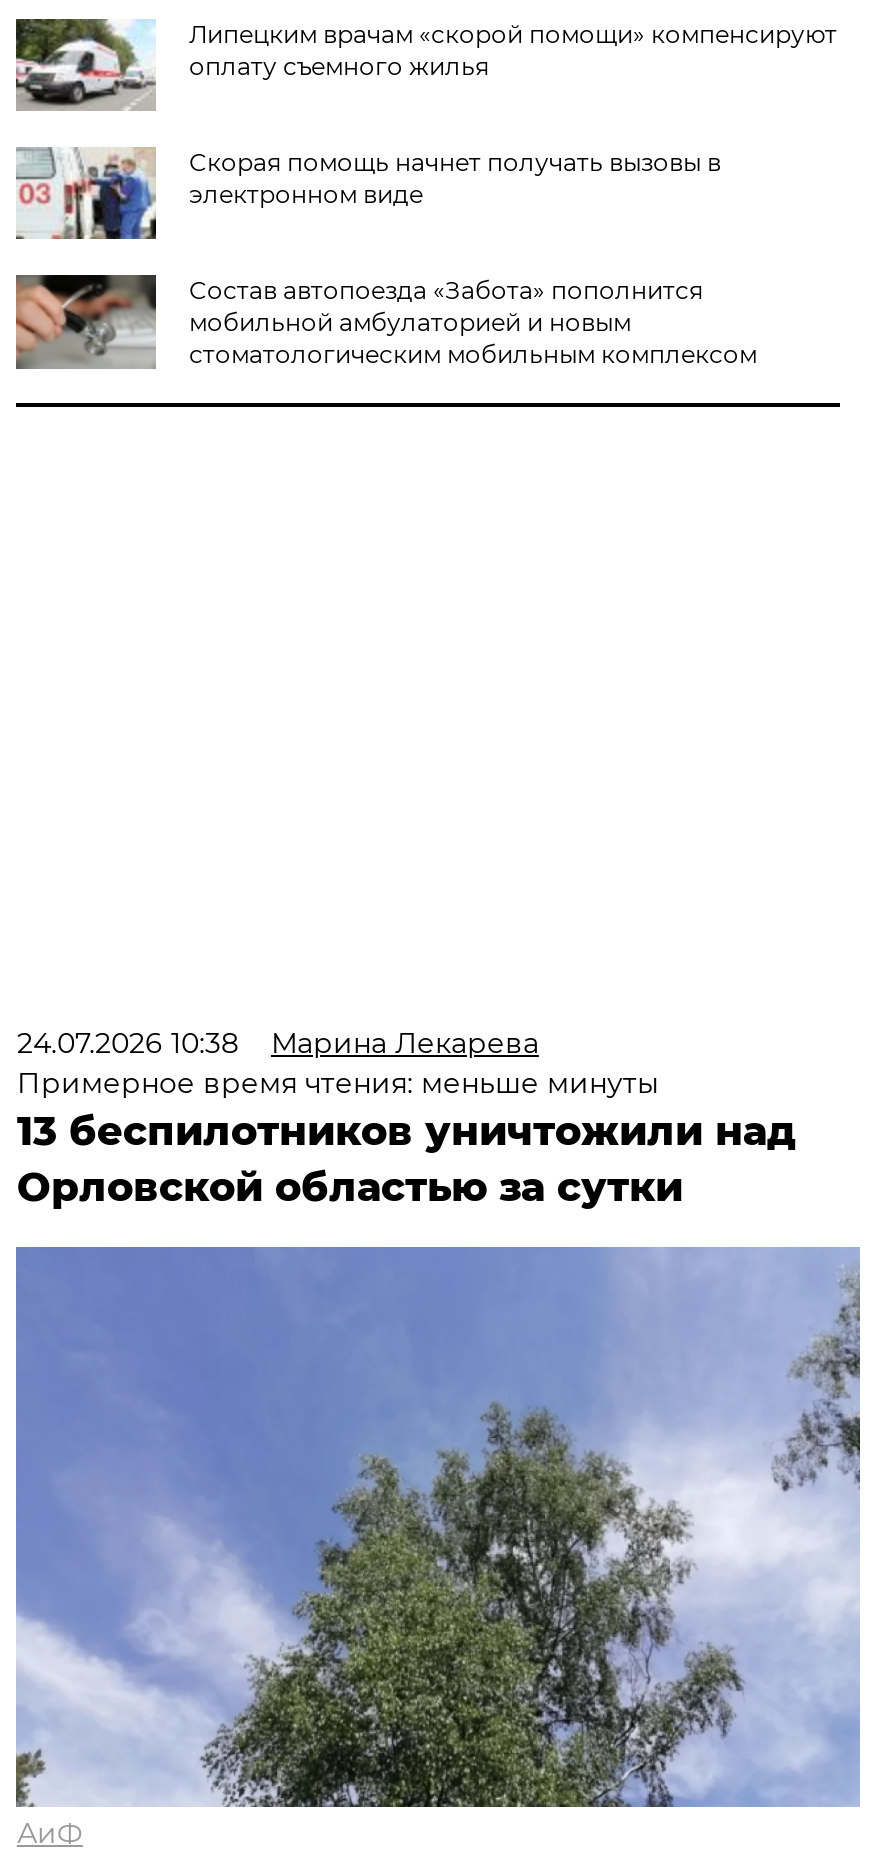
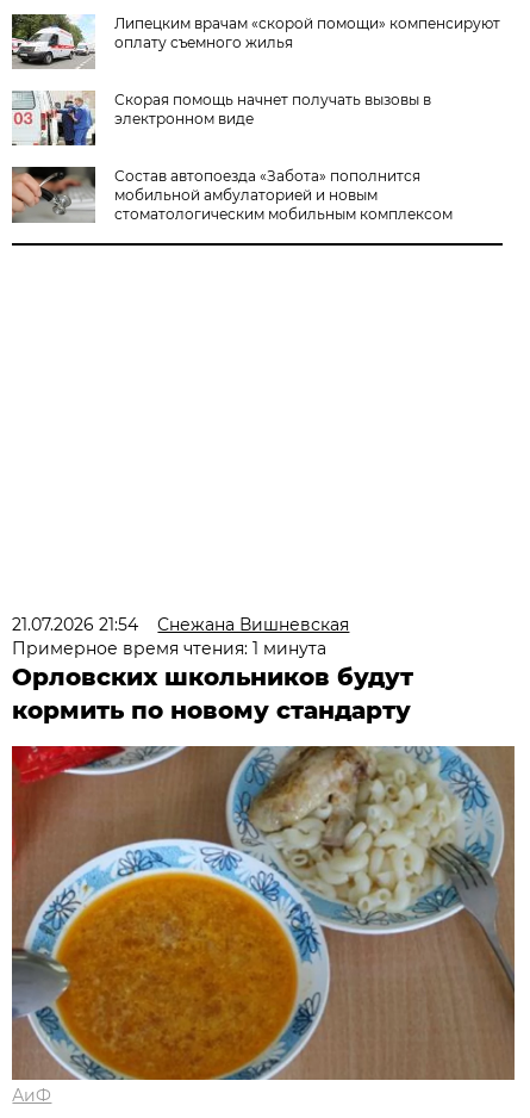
- 24.07.2026 10:38
- Марина Лекарева
- Примерное время чтения: меньше минуты
- 13 беспилотников уничтожили над
- Орловской областью за сутки
+ 21.07.2026 21:54
+ Снежана Вишневская
+ Примерное время чтения: 1 минута
+ Орловских школьников будут
+ кормить по новому стандарту

- [image]
+ [image]
